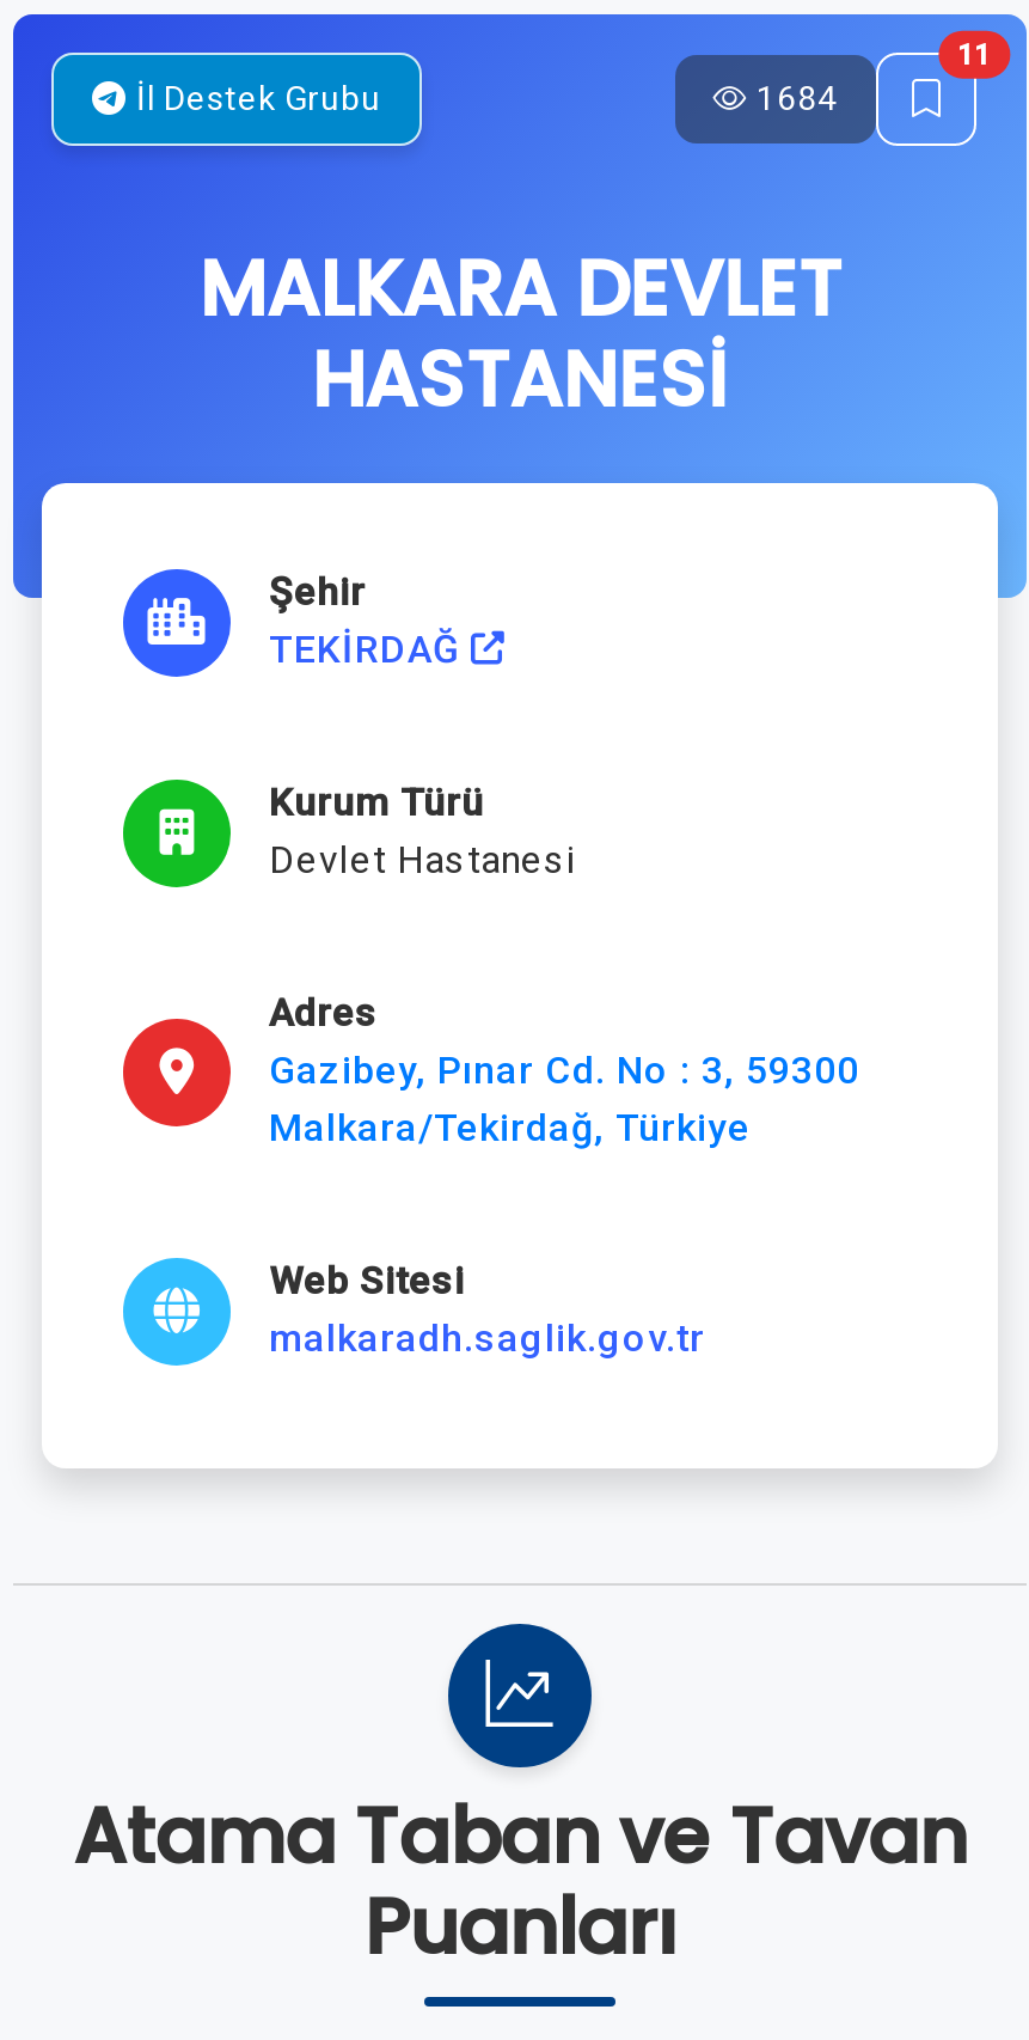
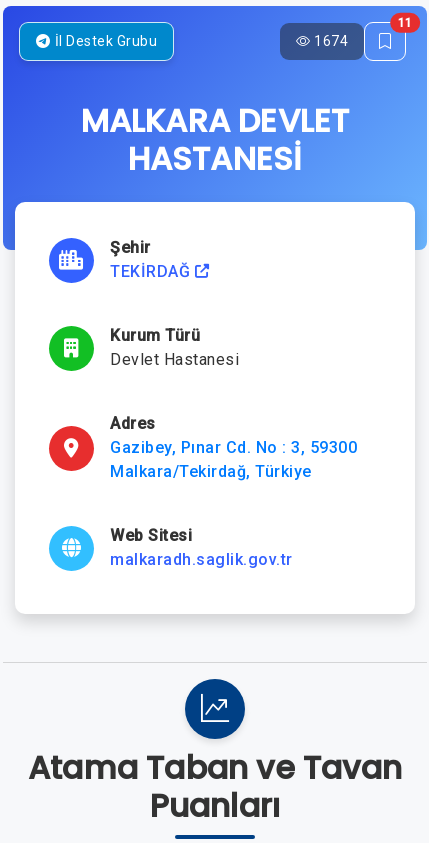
- 1684
+ 1674
